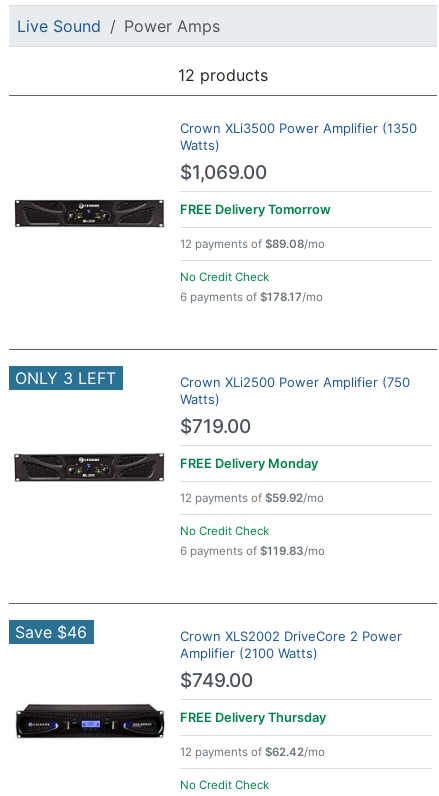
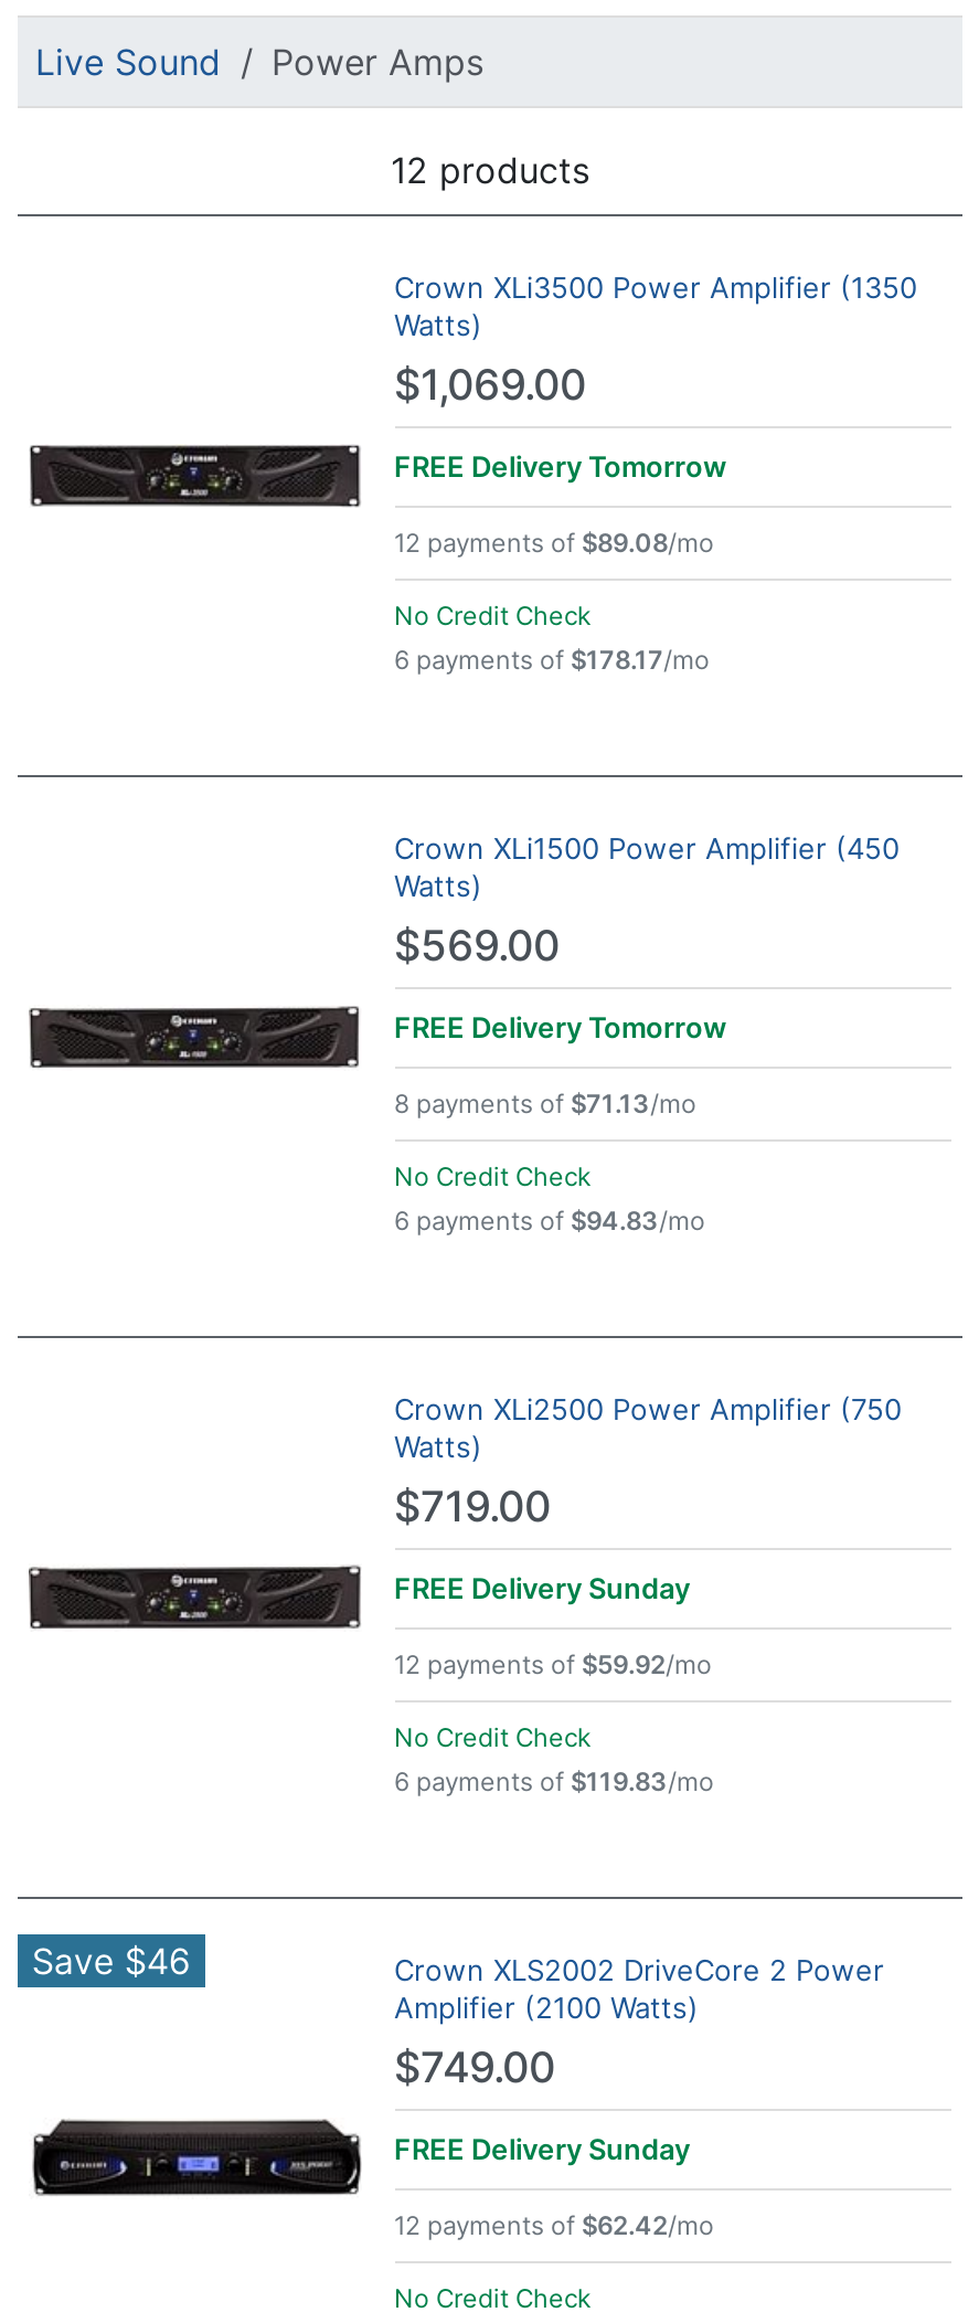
- ONLY 3 LEFT
+ Crown XLi1500 Power Amplifier (450
+ Watts)
+ $569.00
+ FREE Delivery Tomorrow
+ 8 payments of $71.13/mo
+ No Credit Check
+ 6 payments of $94.83/mo

- FREE Delivery Monday
+ FREE Delivery Sunday

- FREE Delivery Thursday
+ FREE Delivery Sunday
